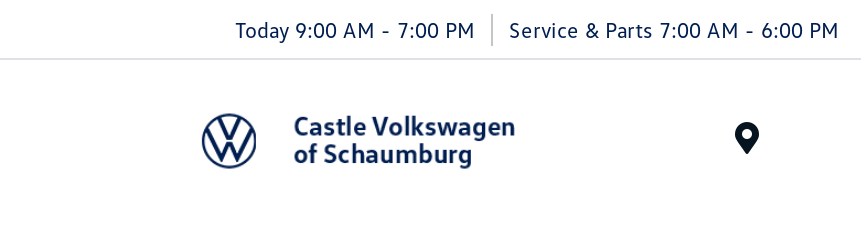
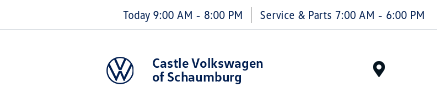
- Today 9:00 AM - 7:00 PM Service & Parts 7:00 AM - 6:00 PM
+ Today 9:00 AM - 8:00 PM Service & Parts 7:00 AM - 6:00 PM
